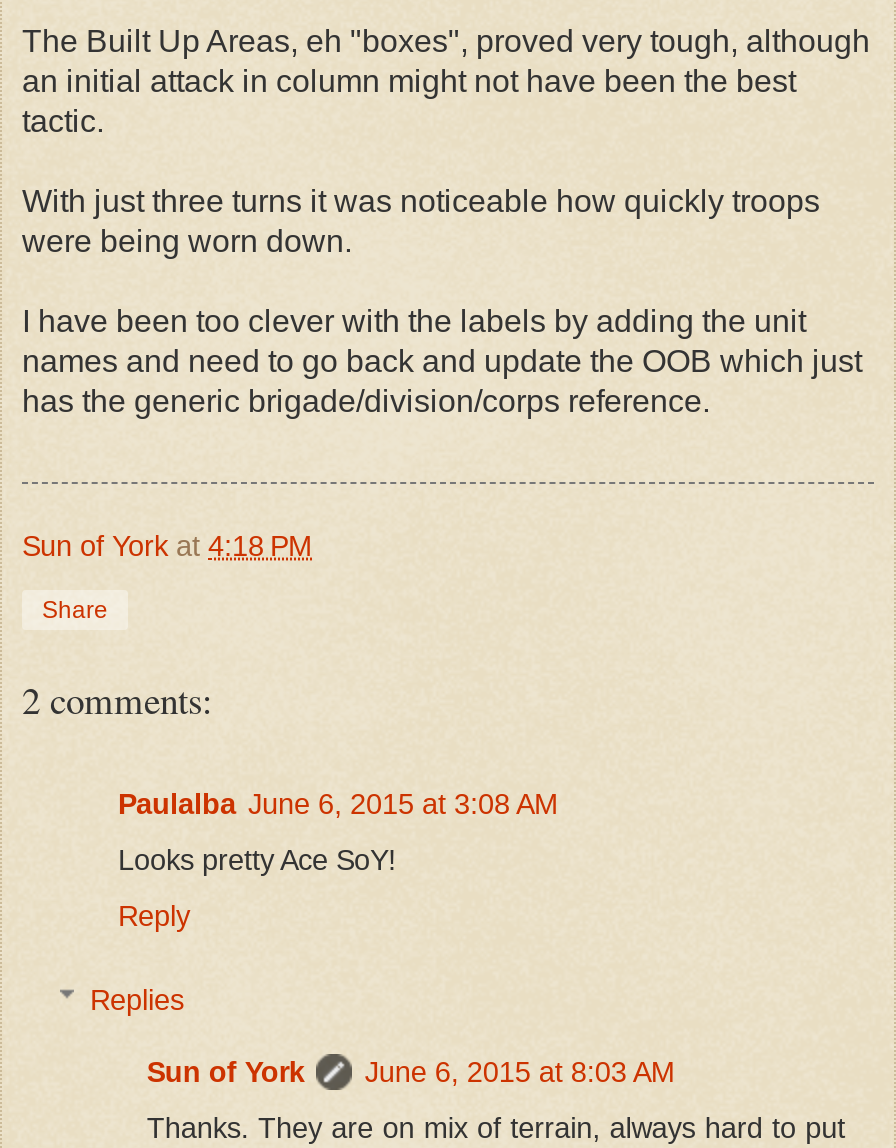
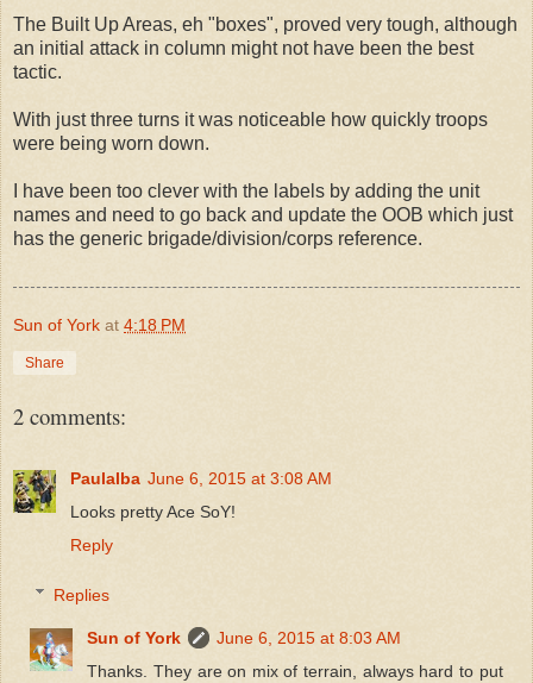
+ [image]

+ [image]
